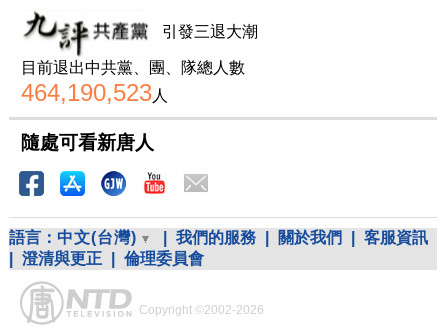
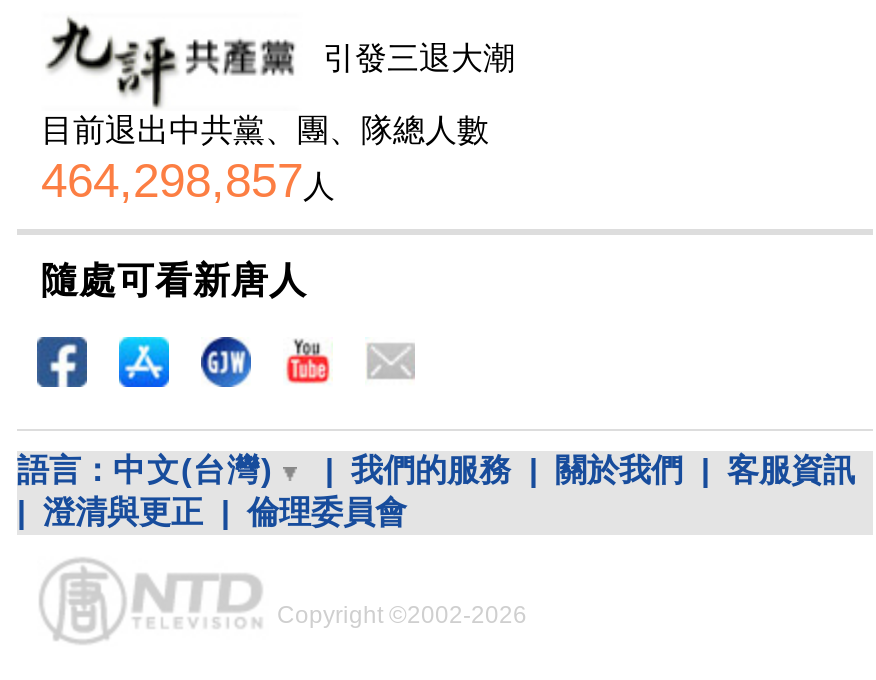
- 464,190,523人
+ 464,298,857人
